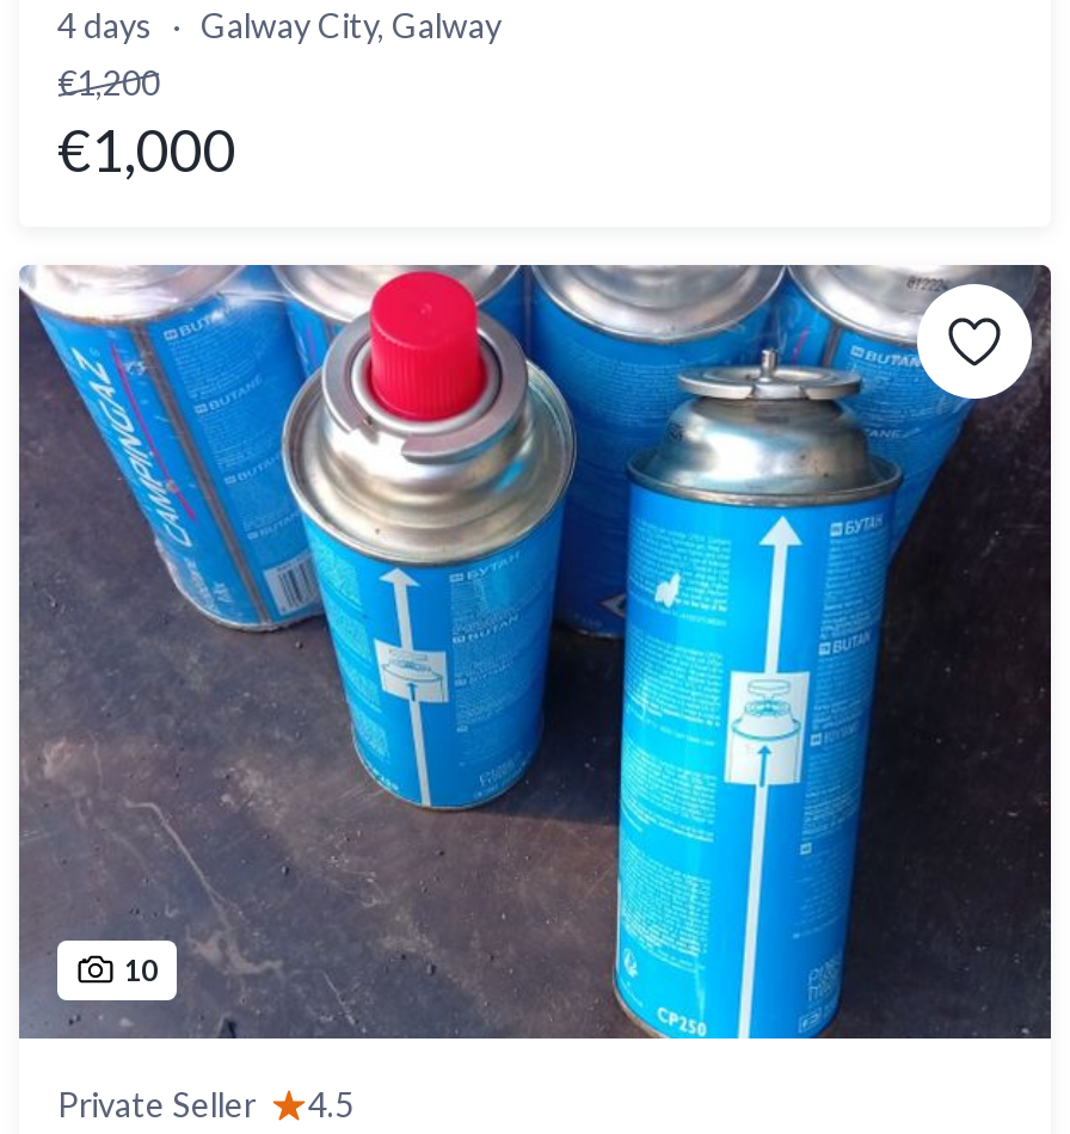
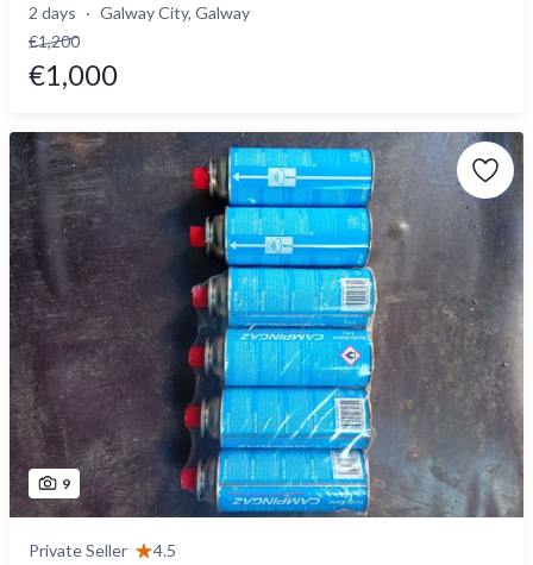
- 4 days Galway City, Galway
+ 2 days Galway City, Galway

- [image]
- 10
+ [image]
+ 9
